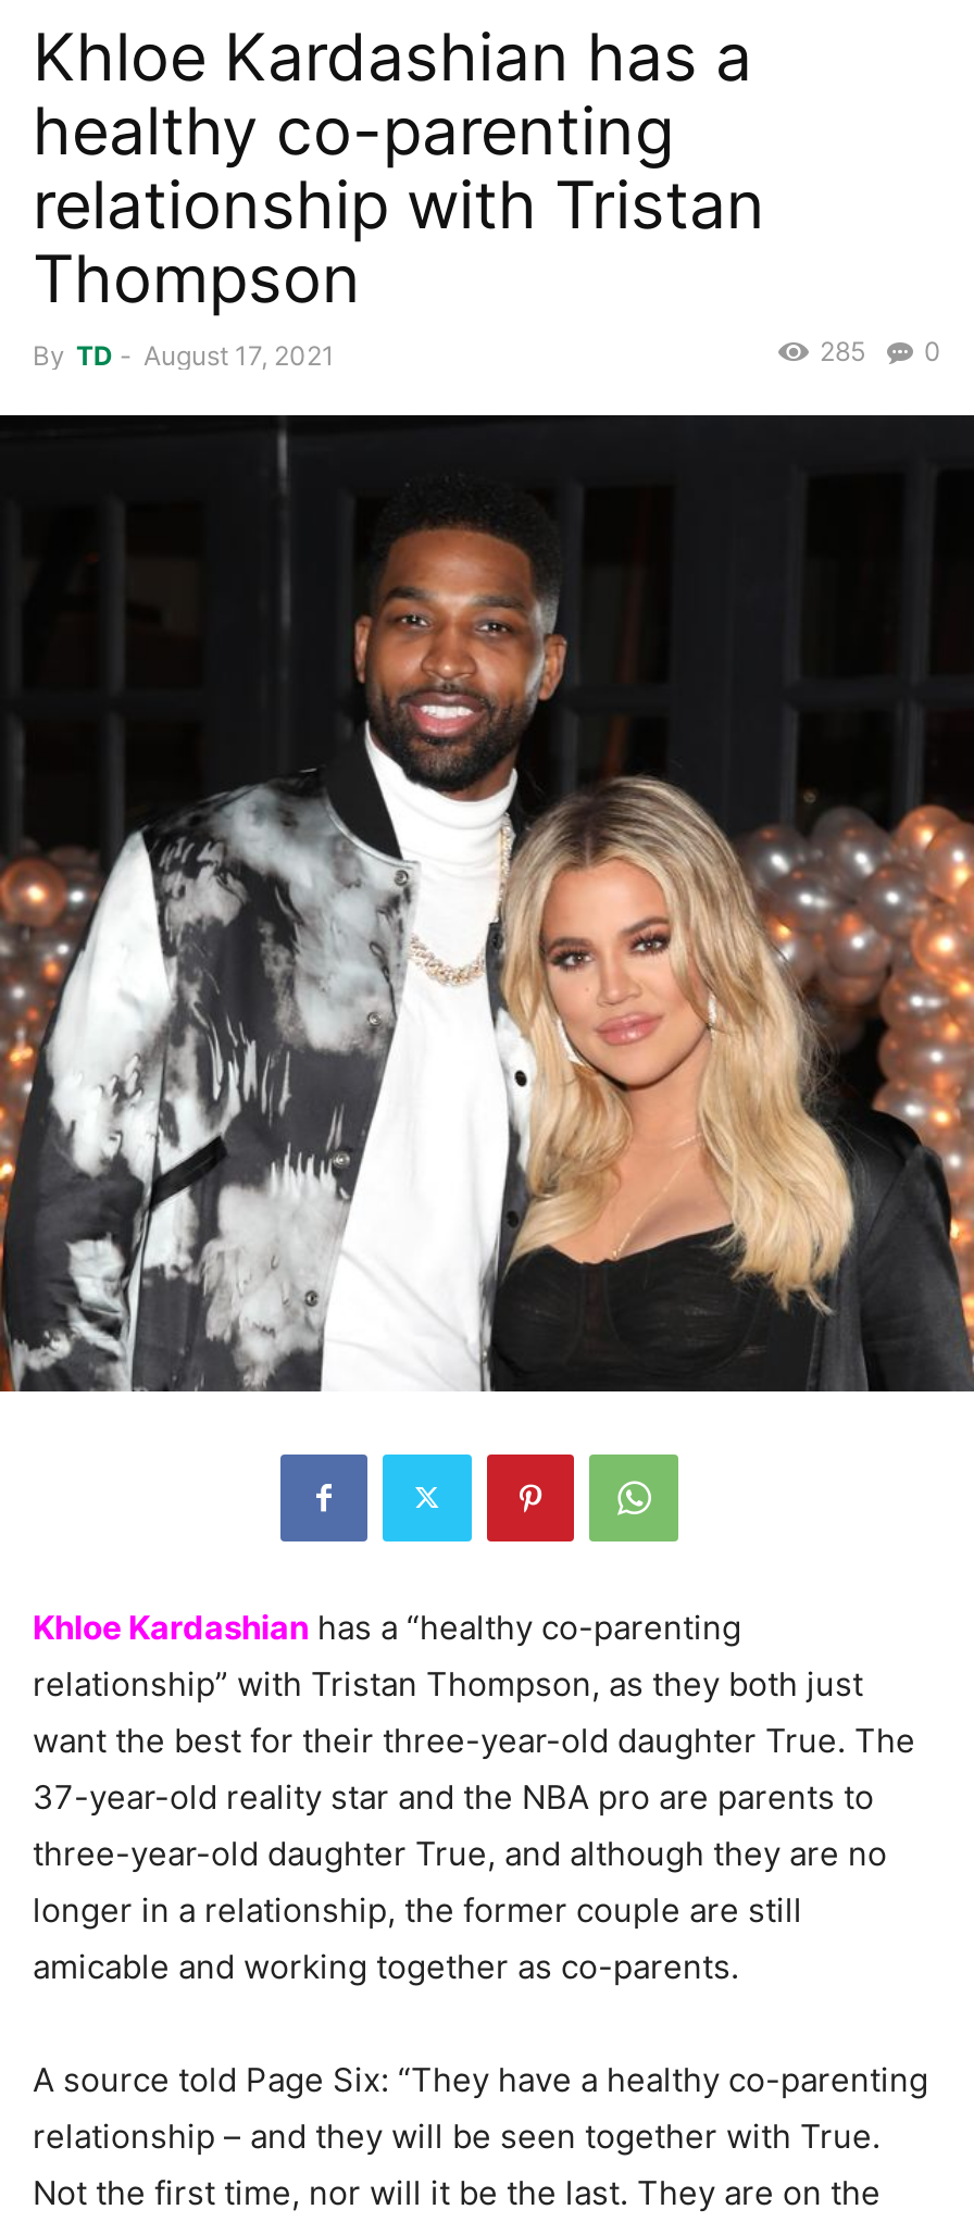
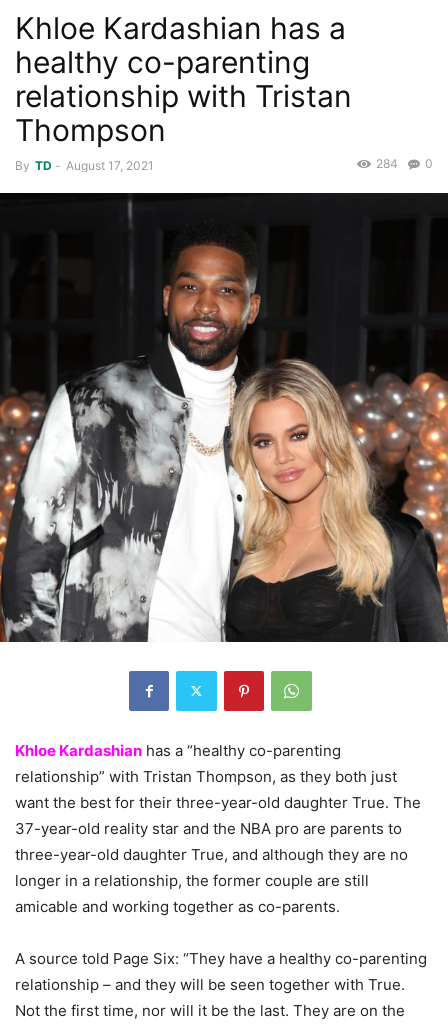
- 285 0
+ 284 0
